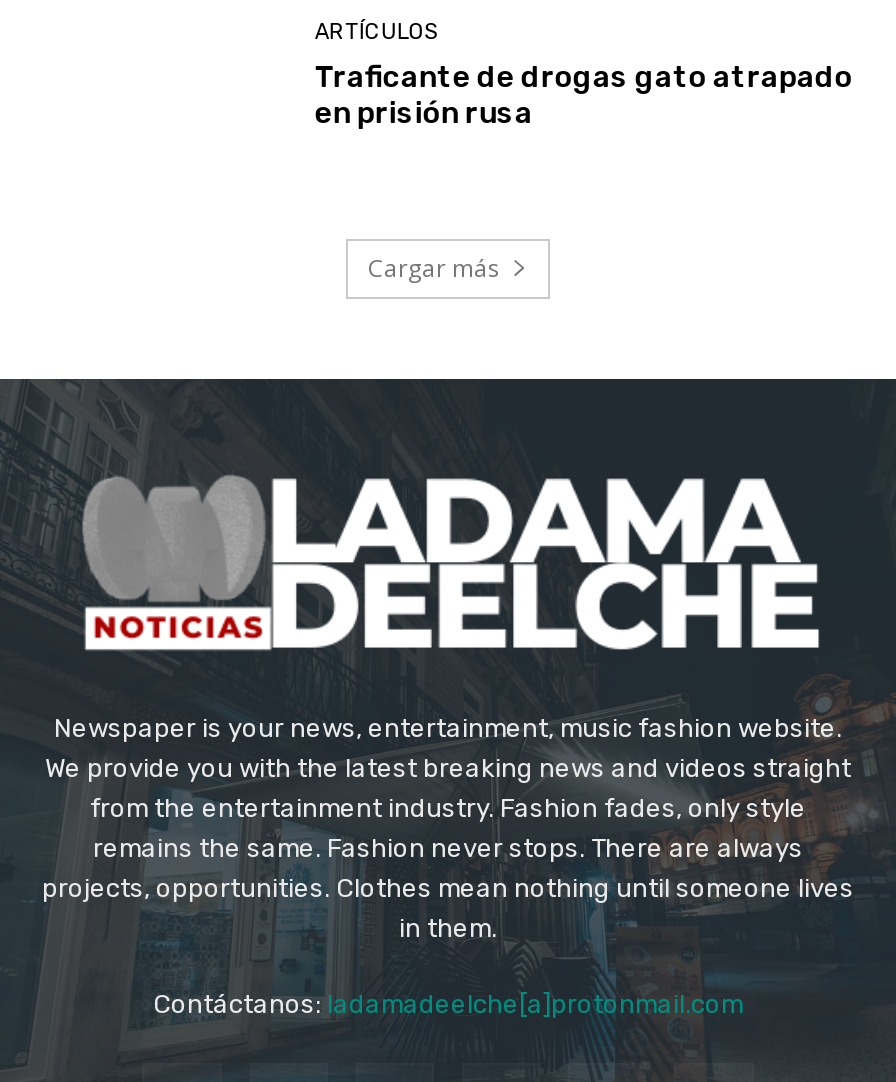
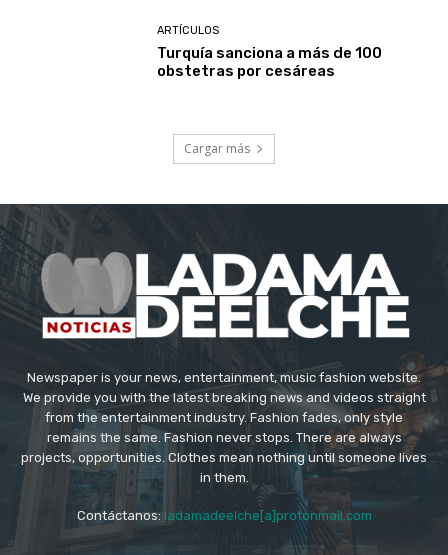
- Traficante de drogas gato atrapado
- en prisión rusa
+ Turquía sanciona a más de 100
+ obstetras por cesáreas
